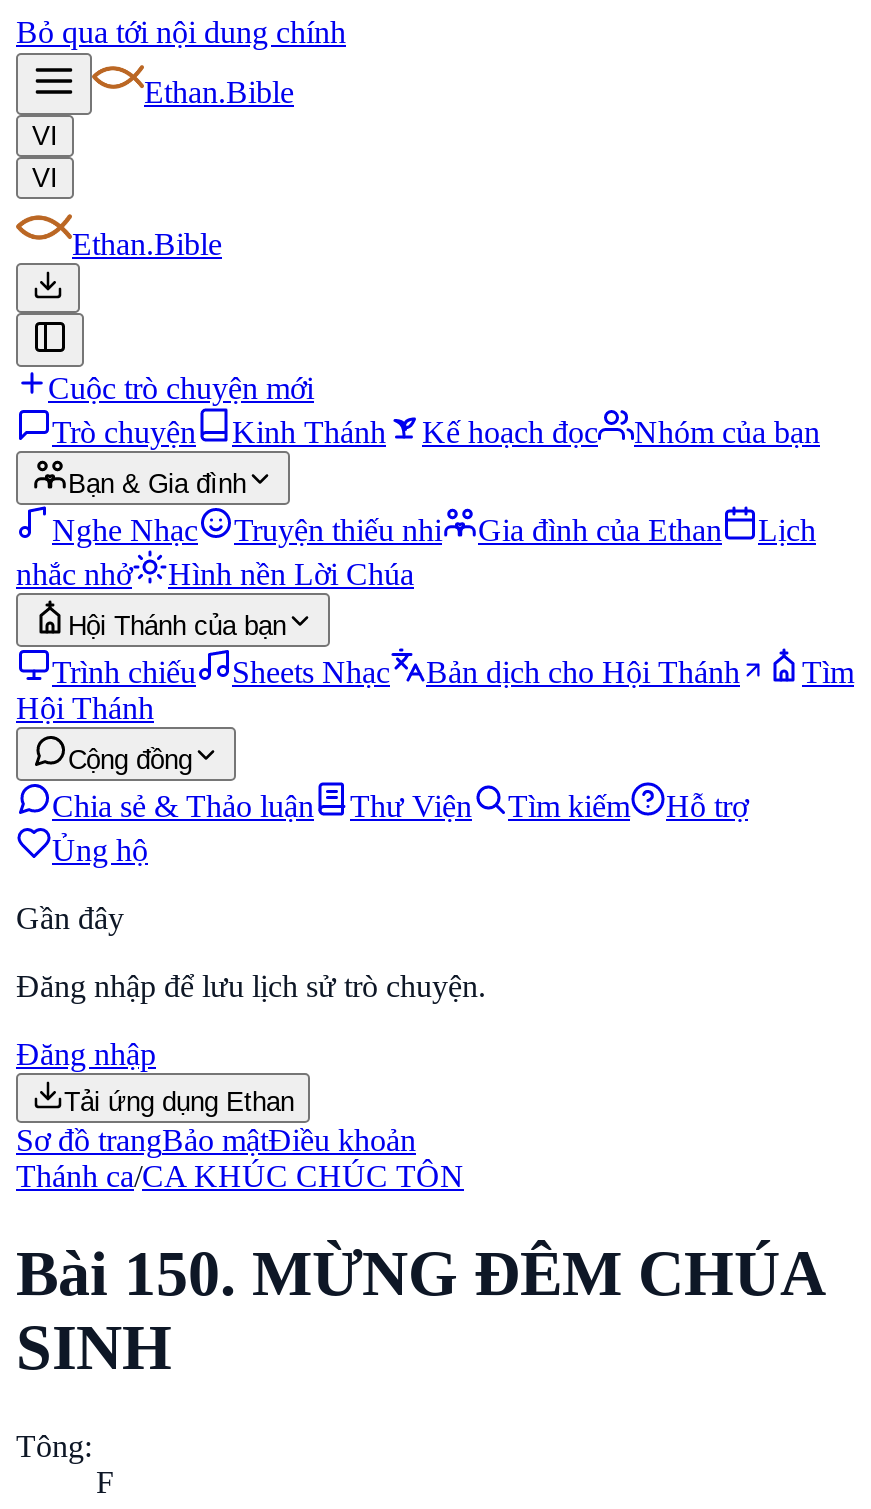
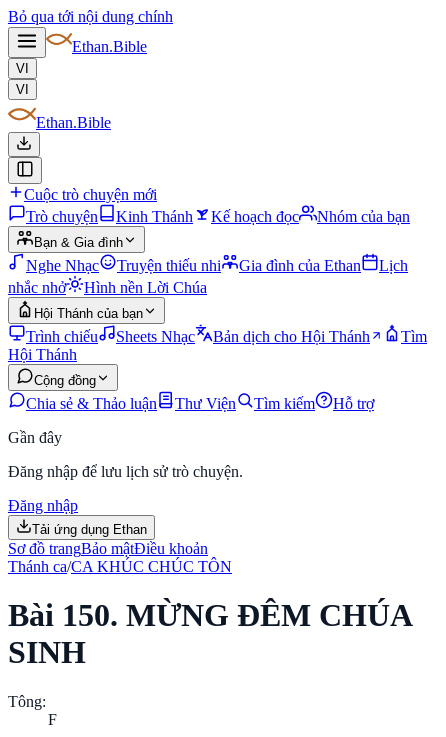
- Ủng hộ
